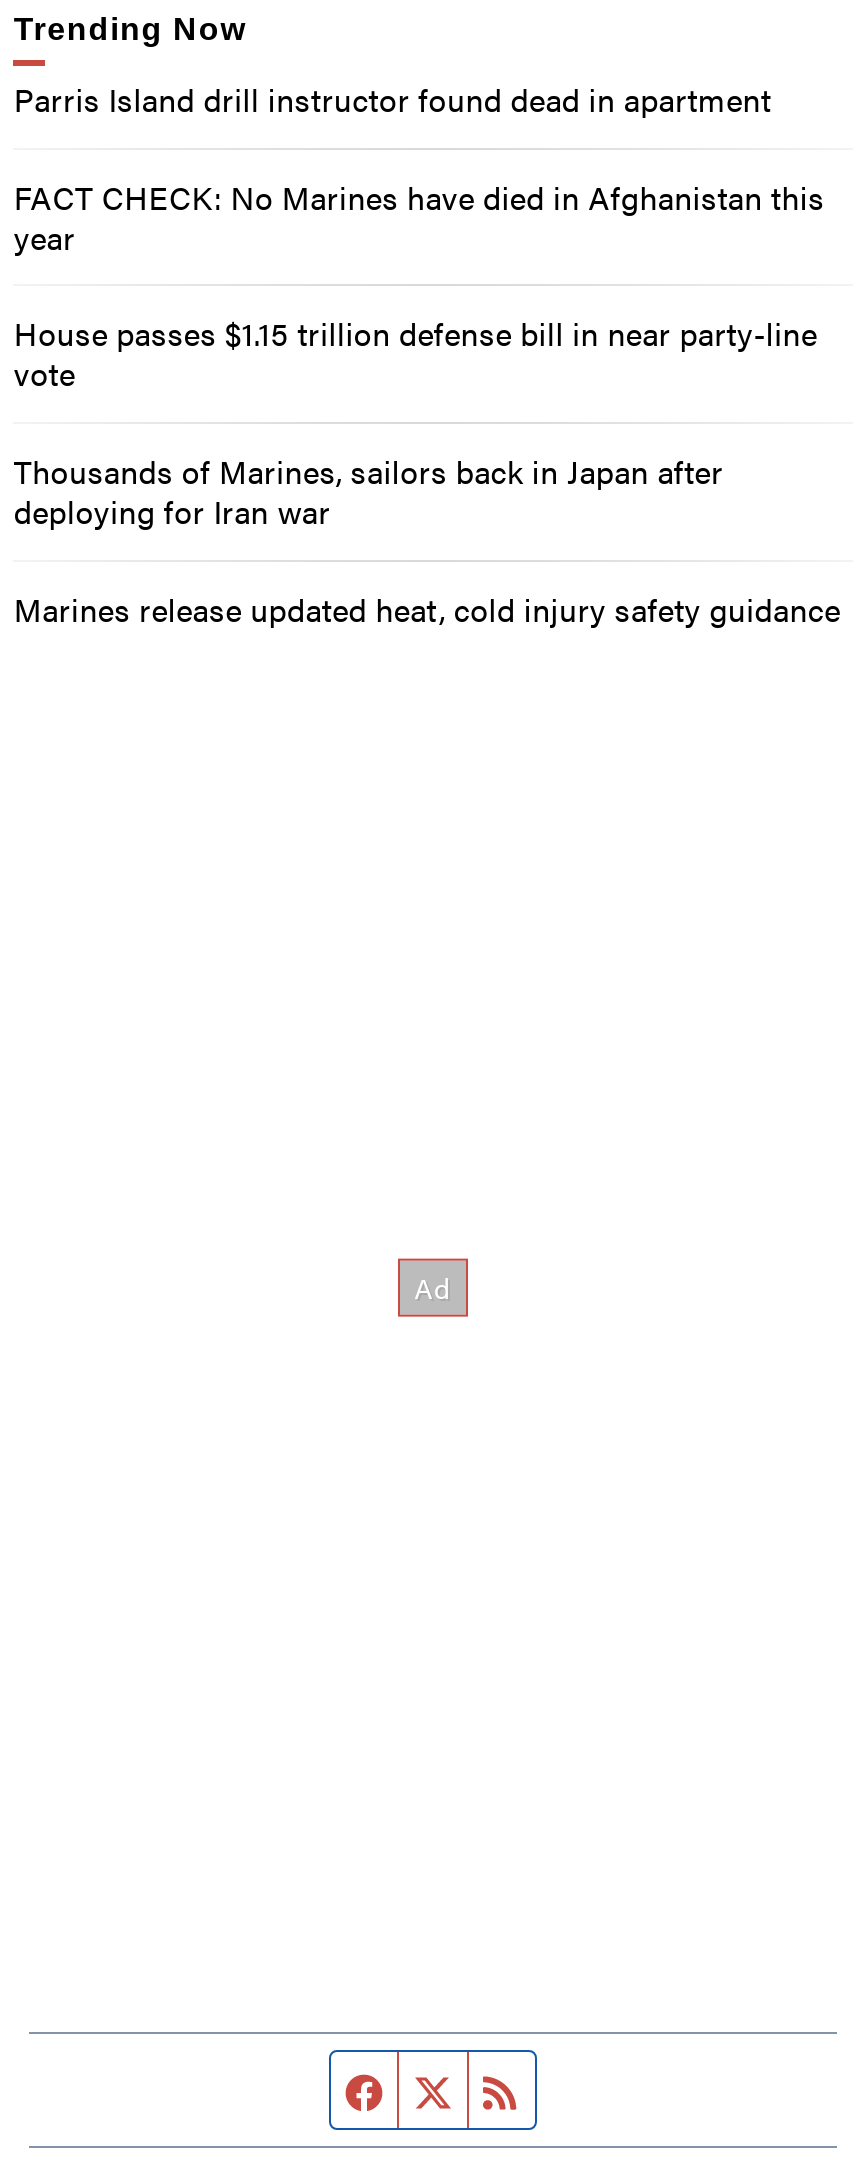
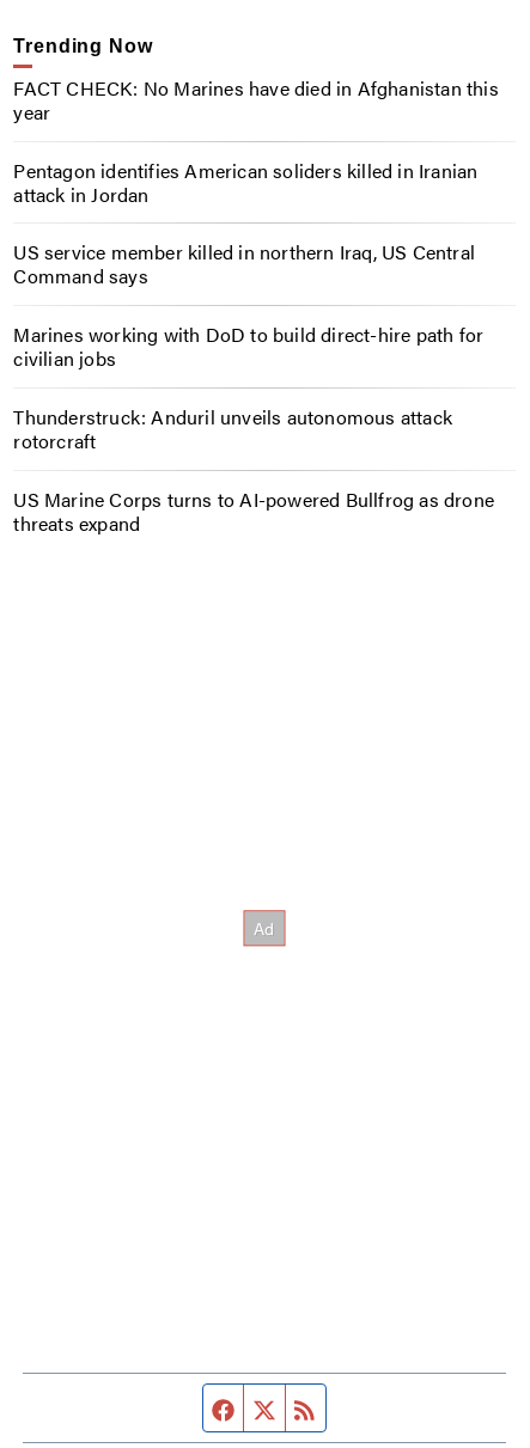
- Parris Island drill instructor found dead in apartment

moved up: FACT CHECK: No Marines have died in Afghanistan this | year

- House passes $1.15 trillion defense bill in near party-line
- vote
- Thousands of Marines, sailors back in Japan after
- deploying for Iran war
- Marines release updated heat, cold injury safety guidance
+ Pentagon identifies American soliders killed in Iranian
+ attack in Jordan
+ US service member killed in northern Iraq, US Central
+ Command says
+ Marines working with DoD to build direct-hire path for
+ civilian jobs
+ Thunderstruck: Anduril unveils autonomous attack
+ rotorcraft
+ US Marine Corps turns to AI-powered Bullfrog as drone
+ threats expand
